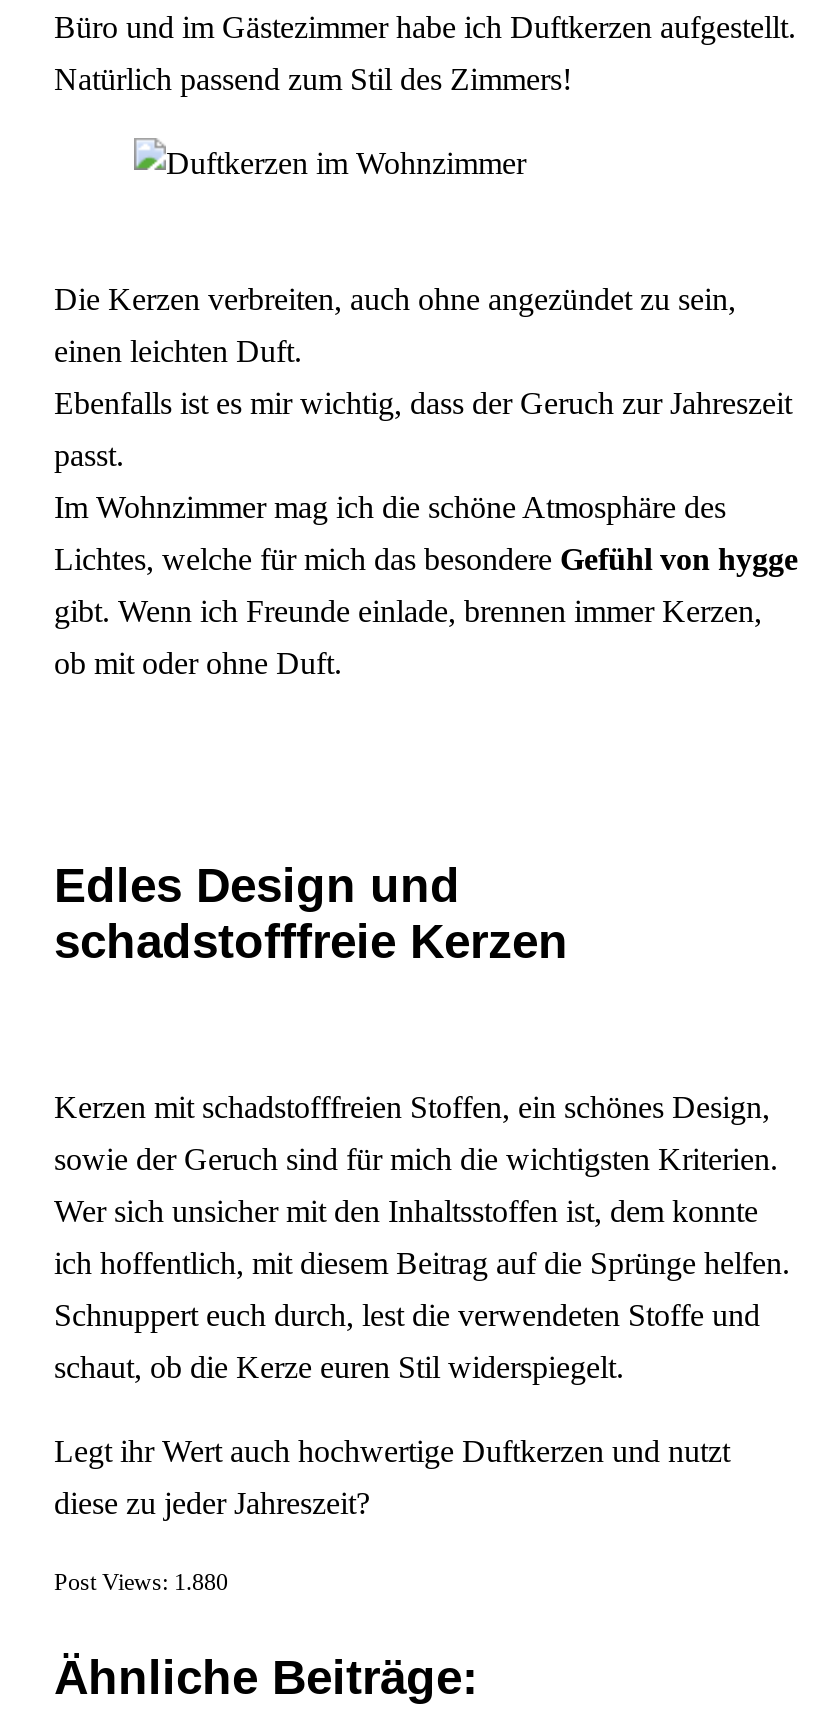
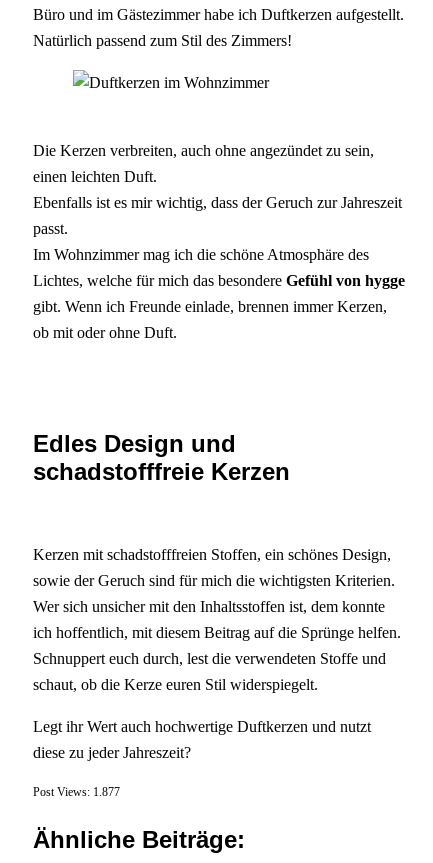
- Post Views: 1.880
+ Post Views: 1.877
